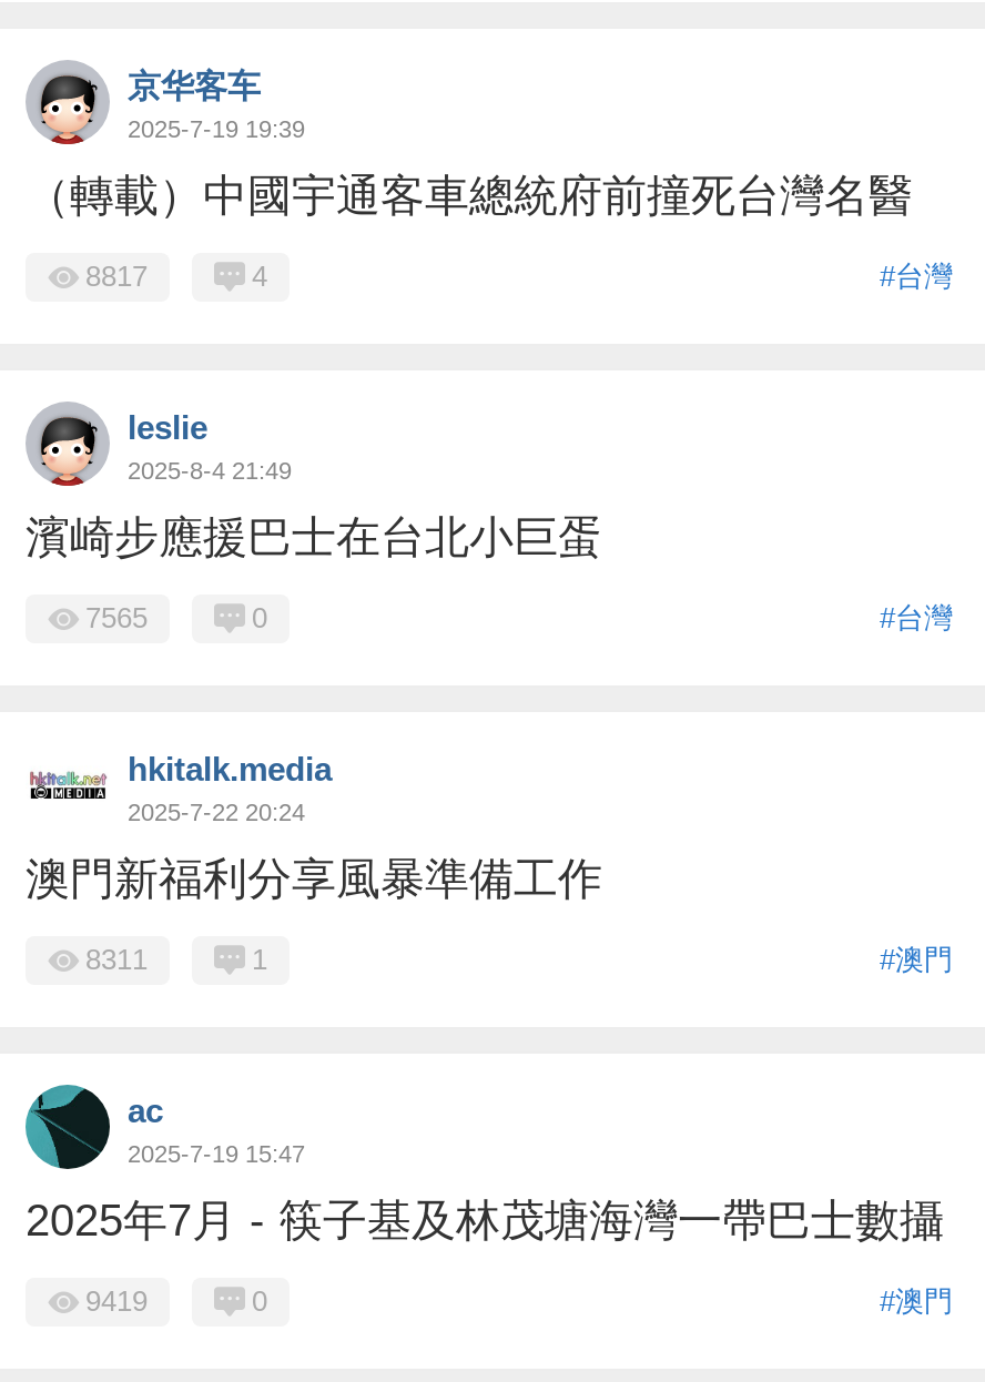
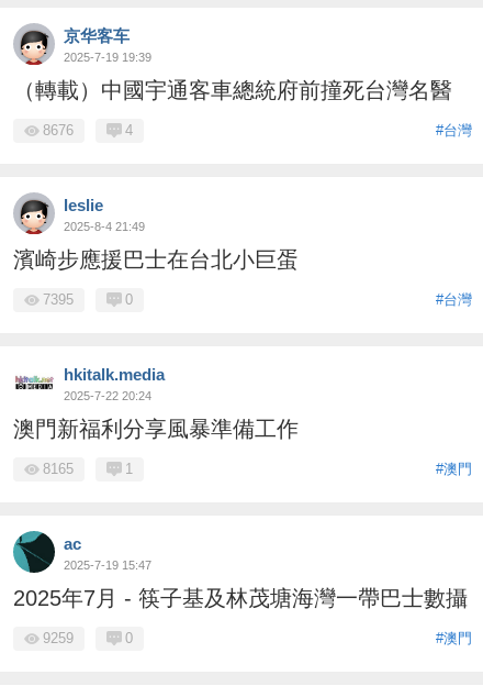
- 8817
+ 8676

- 7565
+ 7395

- 8311
+ 8165

- 9419
+ 9259
